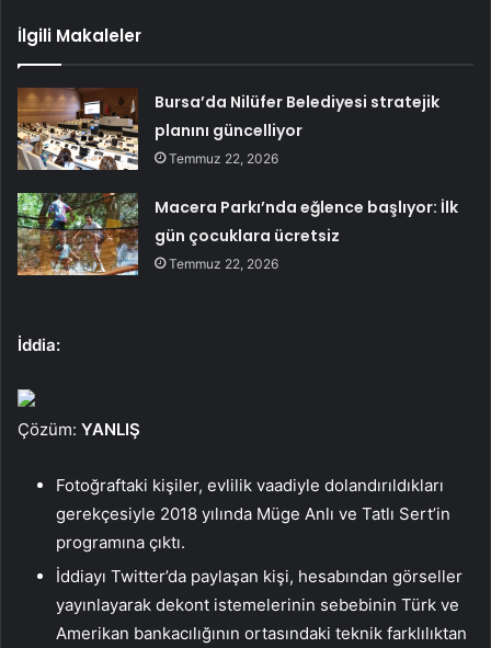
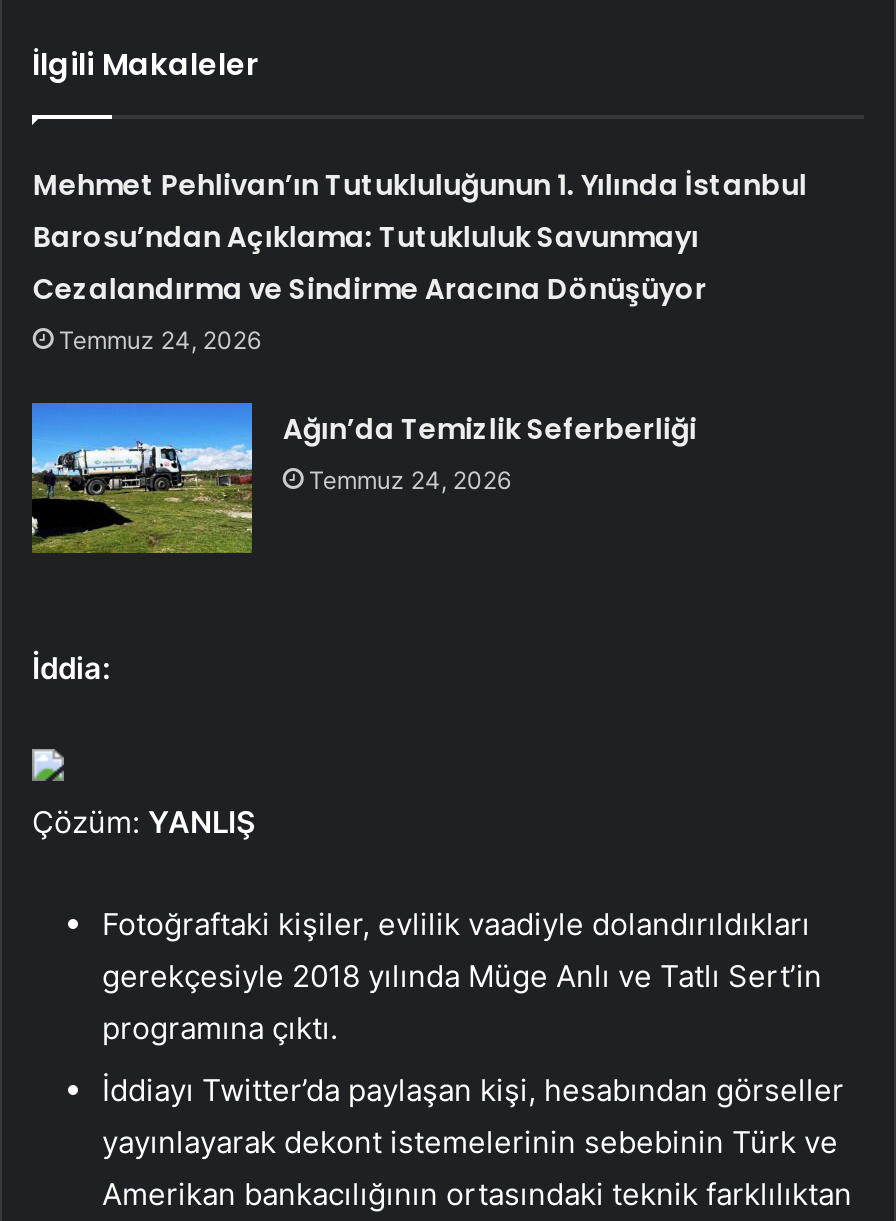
- Bursa’da Nilüfer Belediyesi stratejik
- planını güncelliyor
- Temmuz 22, 2026
+ Mehmet Pehlivan’ın Tutukluluğunun 1. Yılında İstanbul
+ Barosu’ndan Açıklama: Tutukluluk Savunmayı
+ Cezalandırma ve Sindirme Aracına Dönüşüyor
+ Temmuz 24, 2026

- [image]
- Macera Parkı’nda eğlence başlıyor: İlk
- gün çocuklara ücretsiz
- Temmuz 22, 2026
+ [image]
+ Ağın’da Temizlik Seferberliği
+ Temmuz 24, 2026
